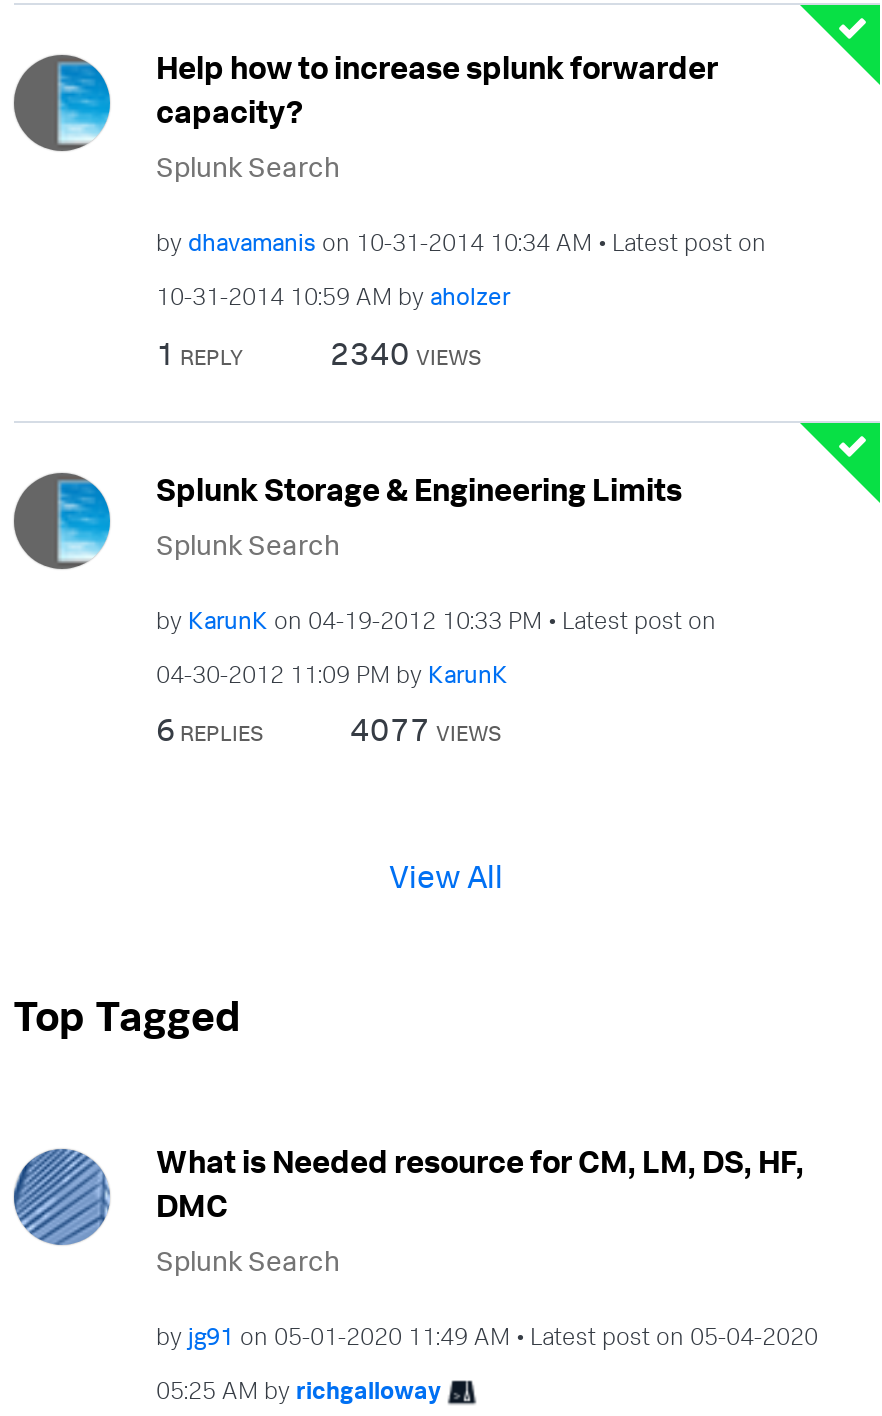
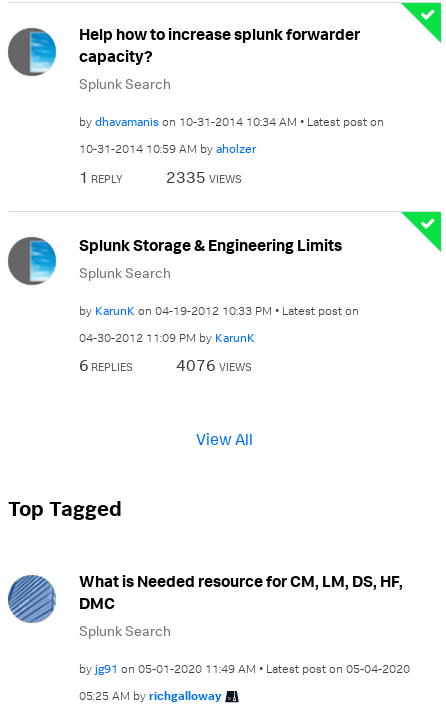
- 2340 VIEWS
+ 2335 VIEWS

- 4077 VIEWS
+ 4076 VIEWS
